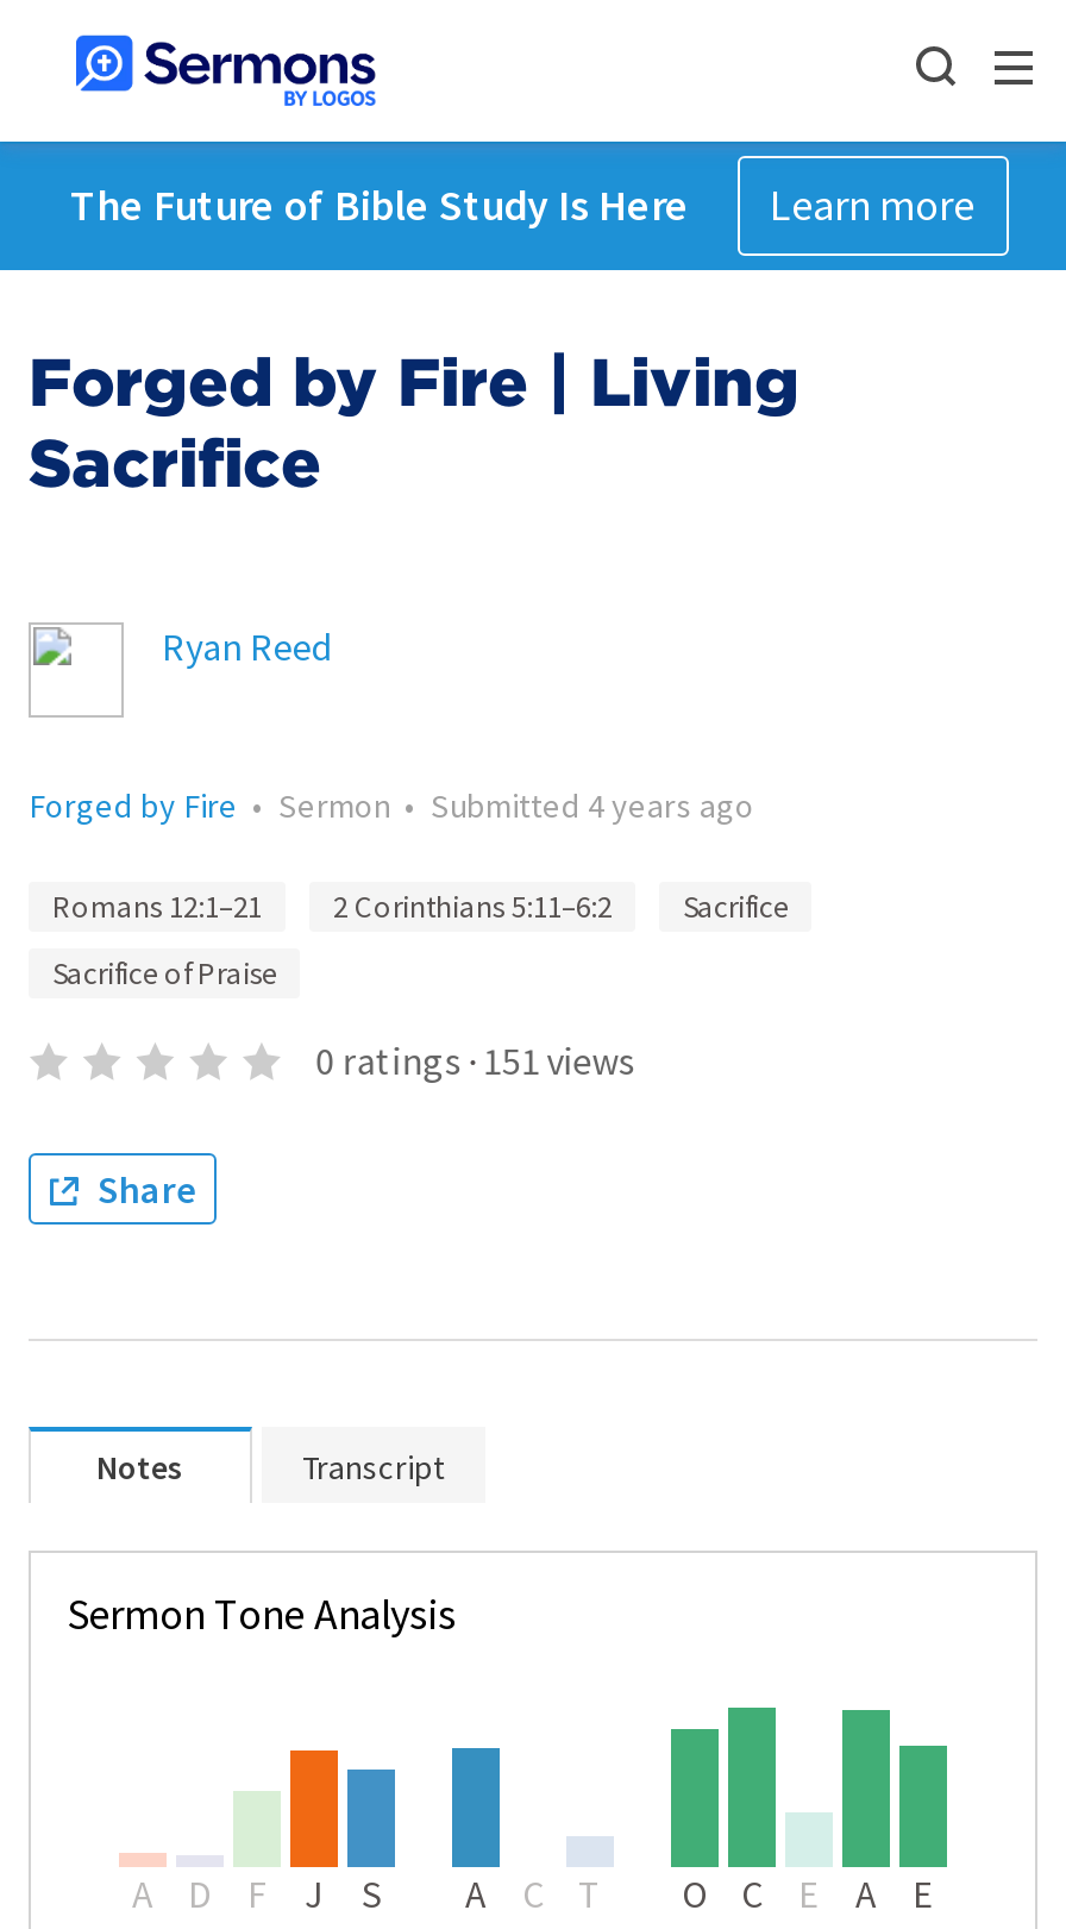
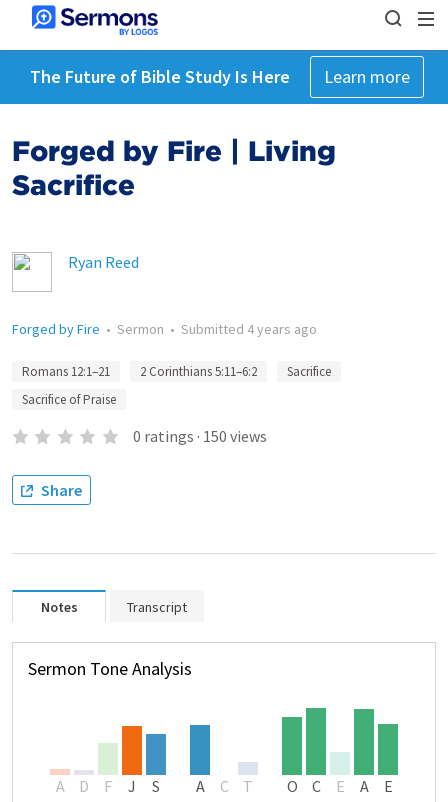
- 0 ratings · 151 views
+ 0 ratings · 150 views
